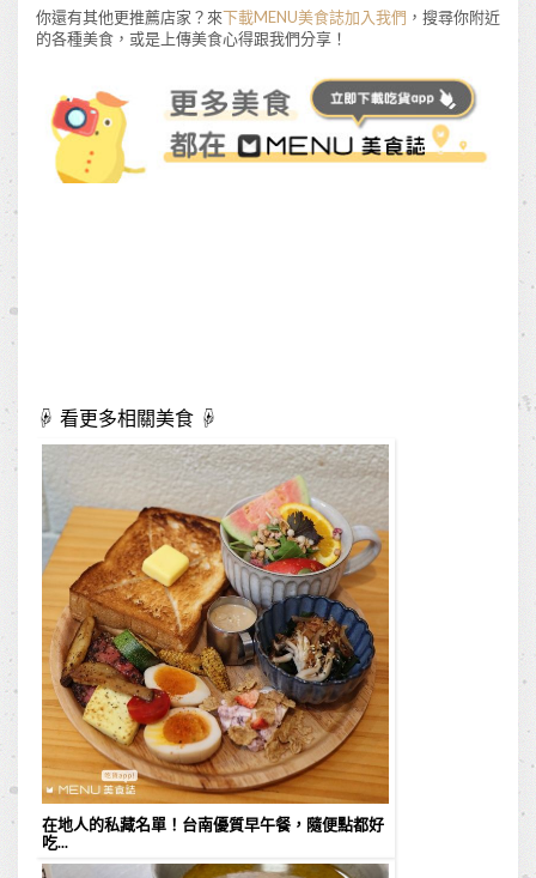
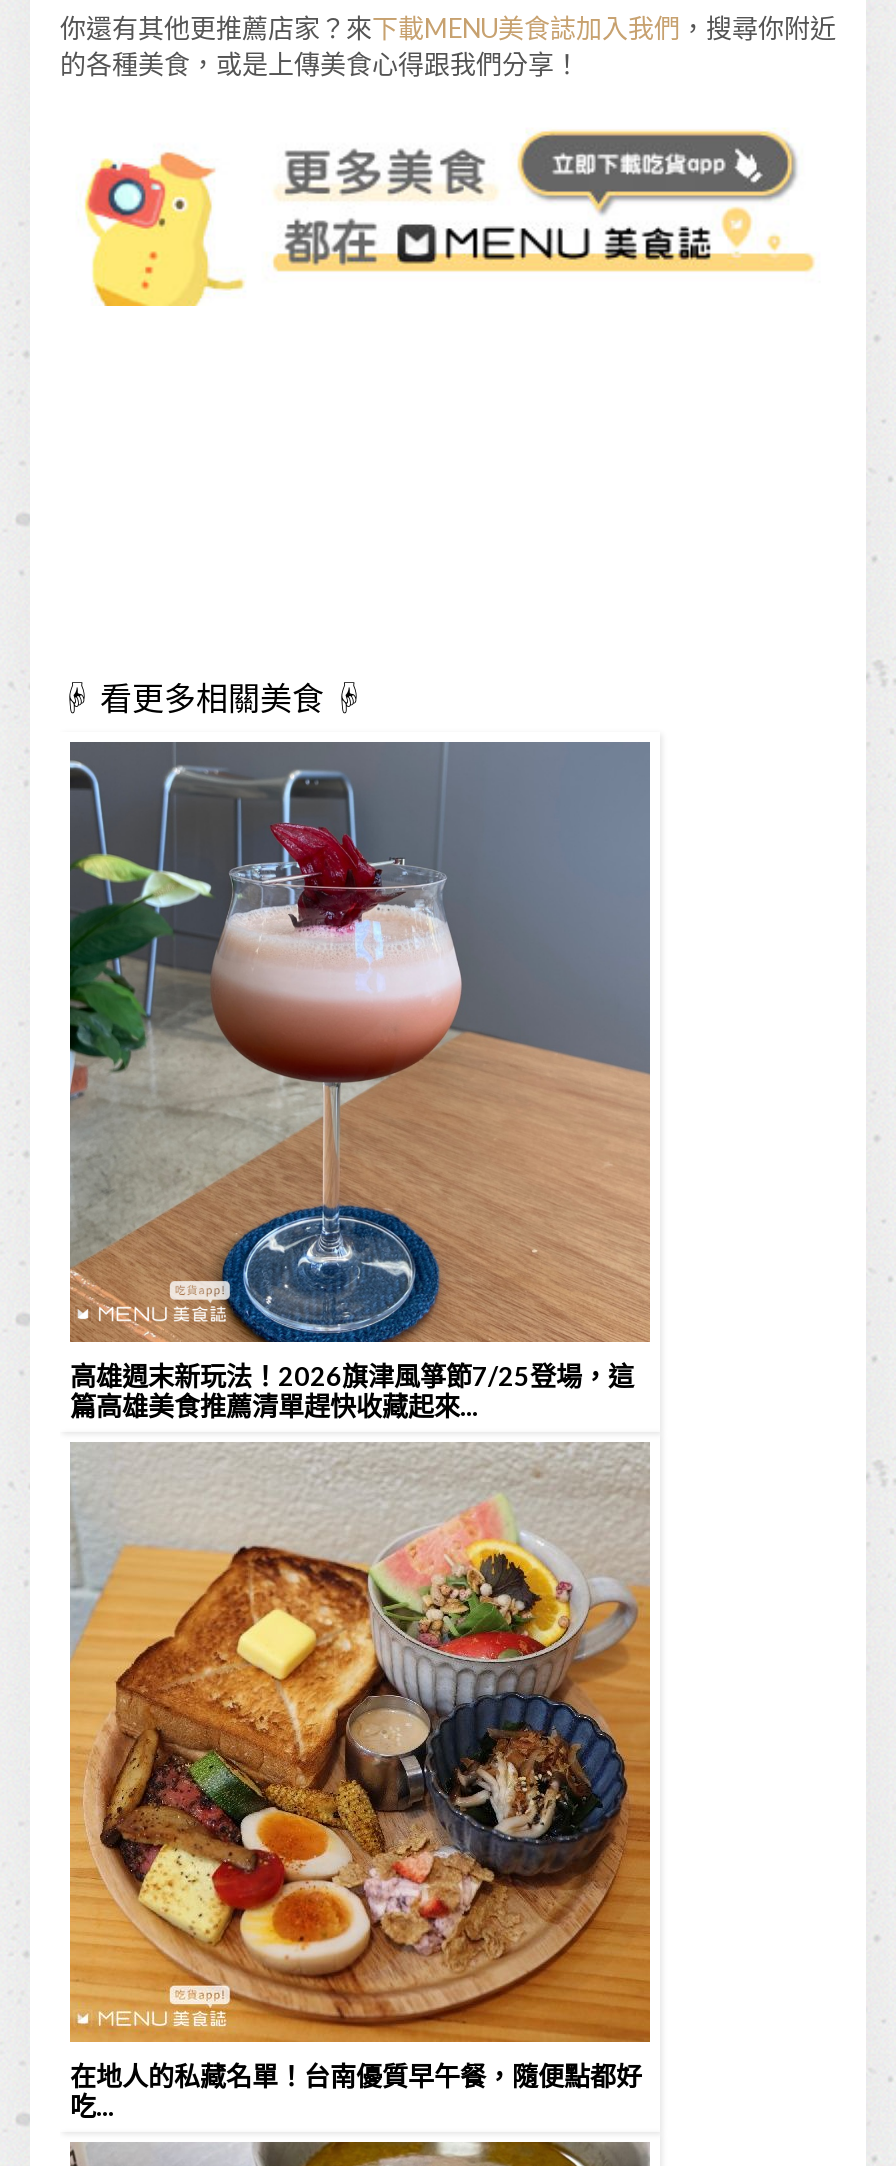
+ [image]
+ 高雄週末新玩法！2026旗津風箏節7/25登場，這
+ 篇高雄美食推薦清單趕快收藏起來...
